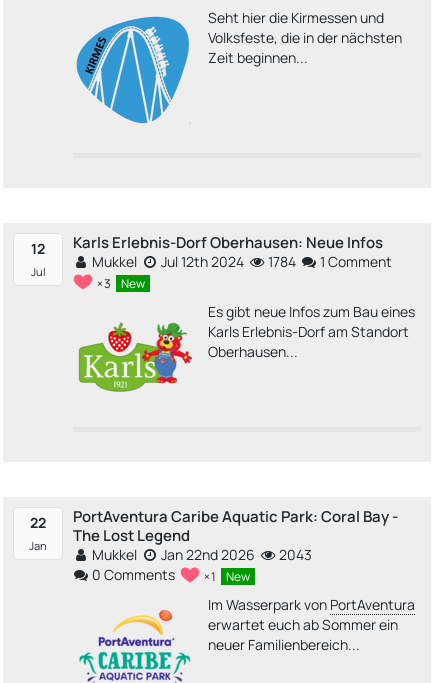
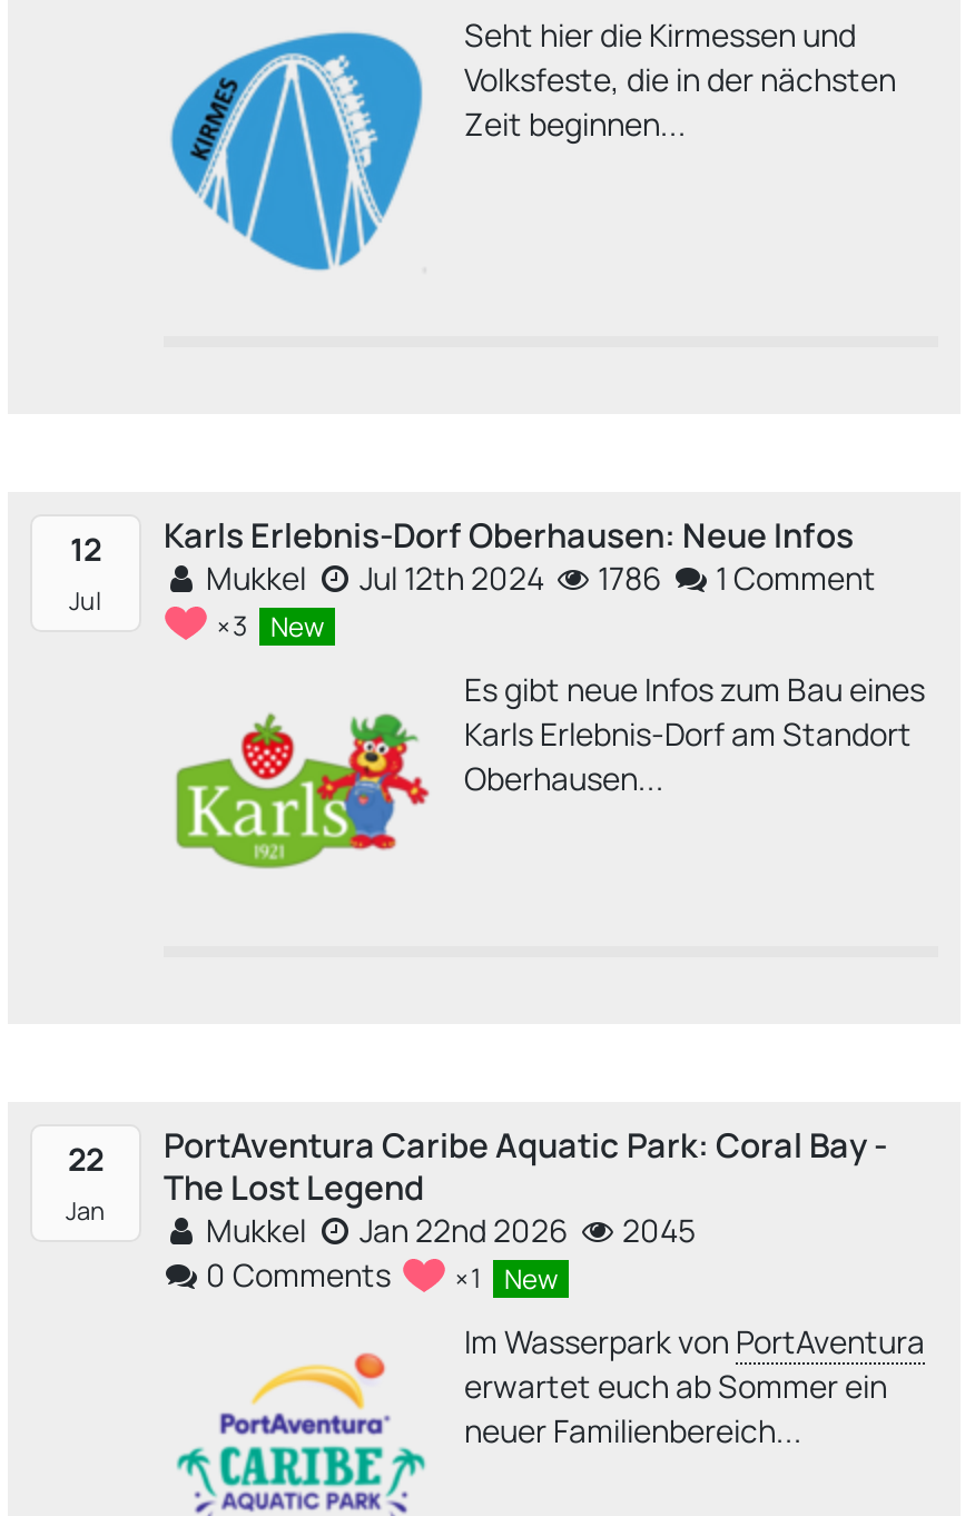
- Mukkel Jul 12th 2024 1784 1 Comment
+ Mukkel Jul 12th 2024 1786 1 Comment

- Mukkel Jan 22nd 2026 2043
+ Mukkel Jan 22nd 2026 2045
